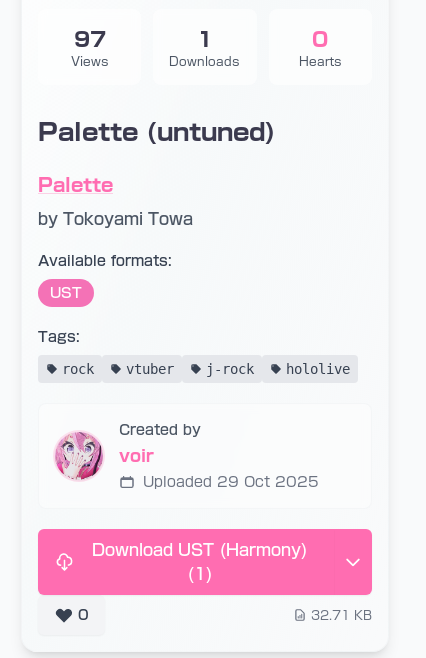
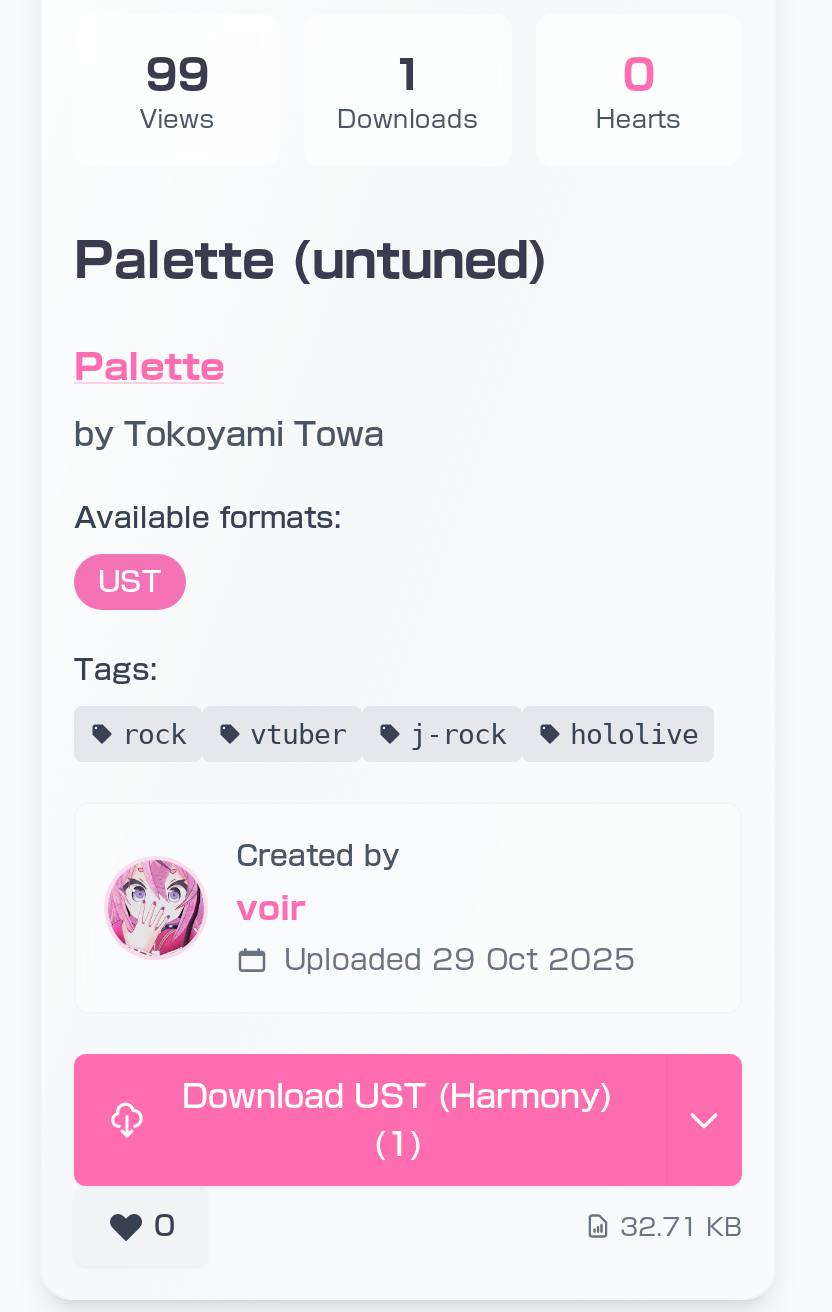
- 97
+ 99
